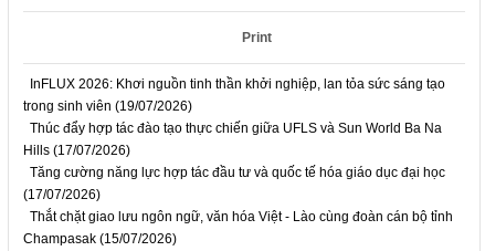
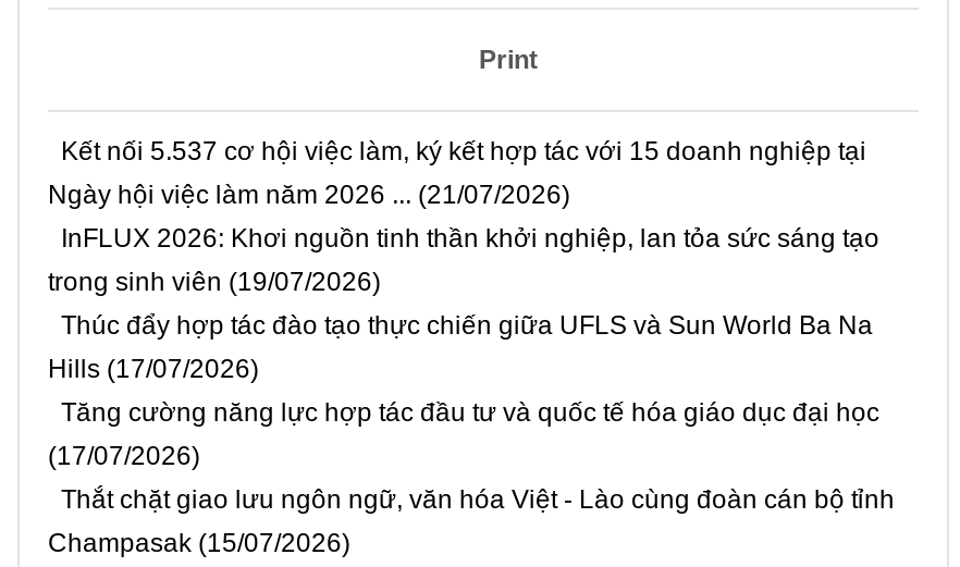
+ Kết nối 5.537 cơ hội việc làm, ký kết hợp tác với 15 doanh nghiệp tại
+ Ngày hội việc làm năm 2026 ... (21/07/2026)
